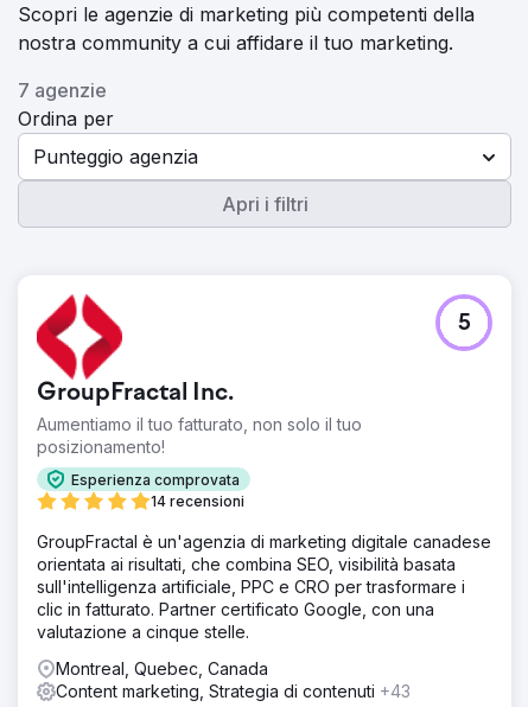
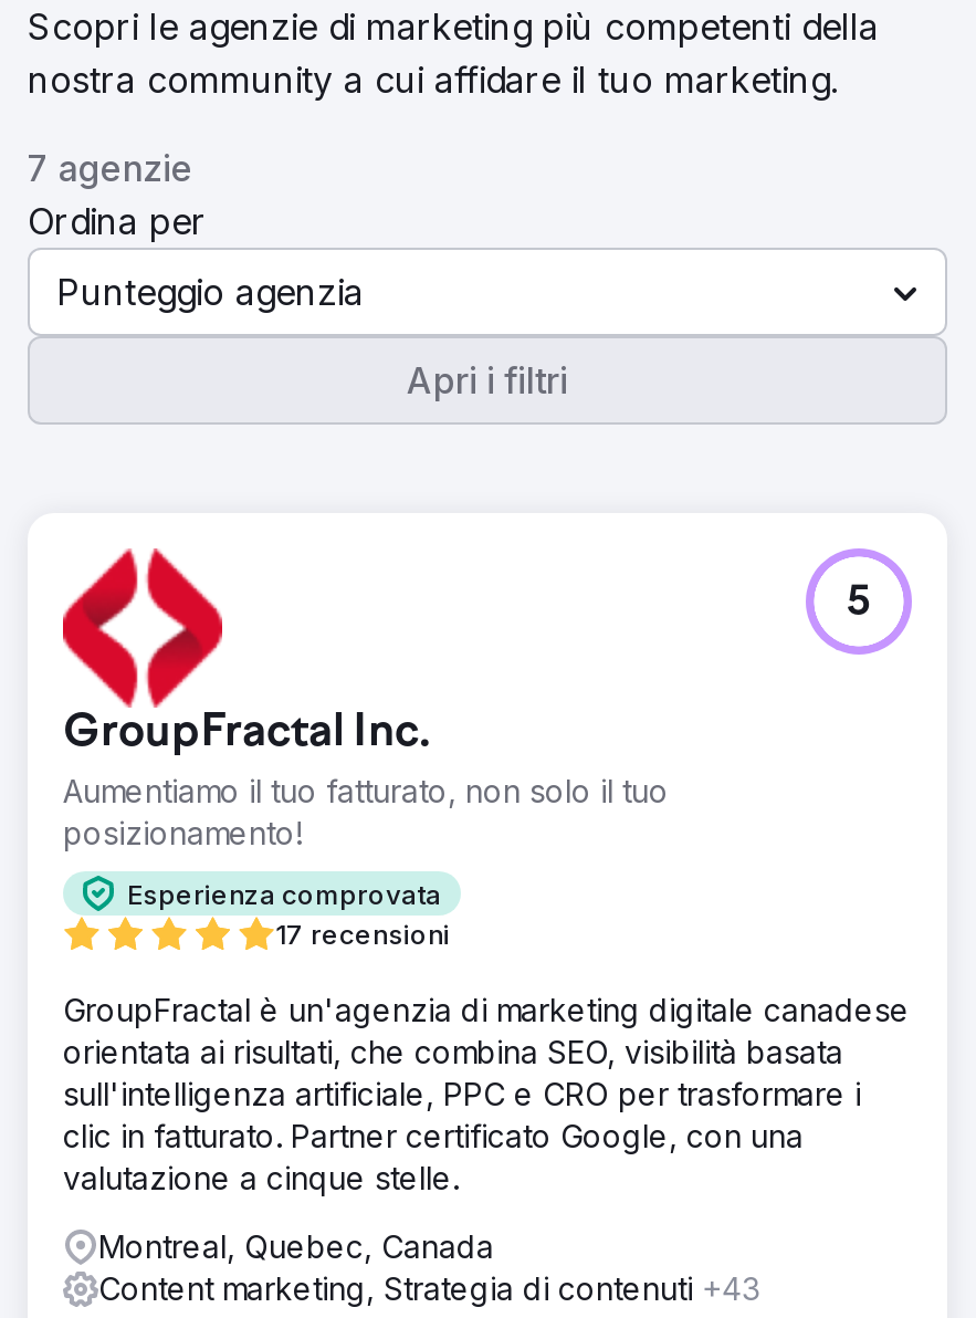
- 14 recensioni
+ 17 recensioni
